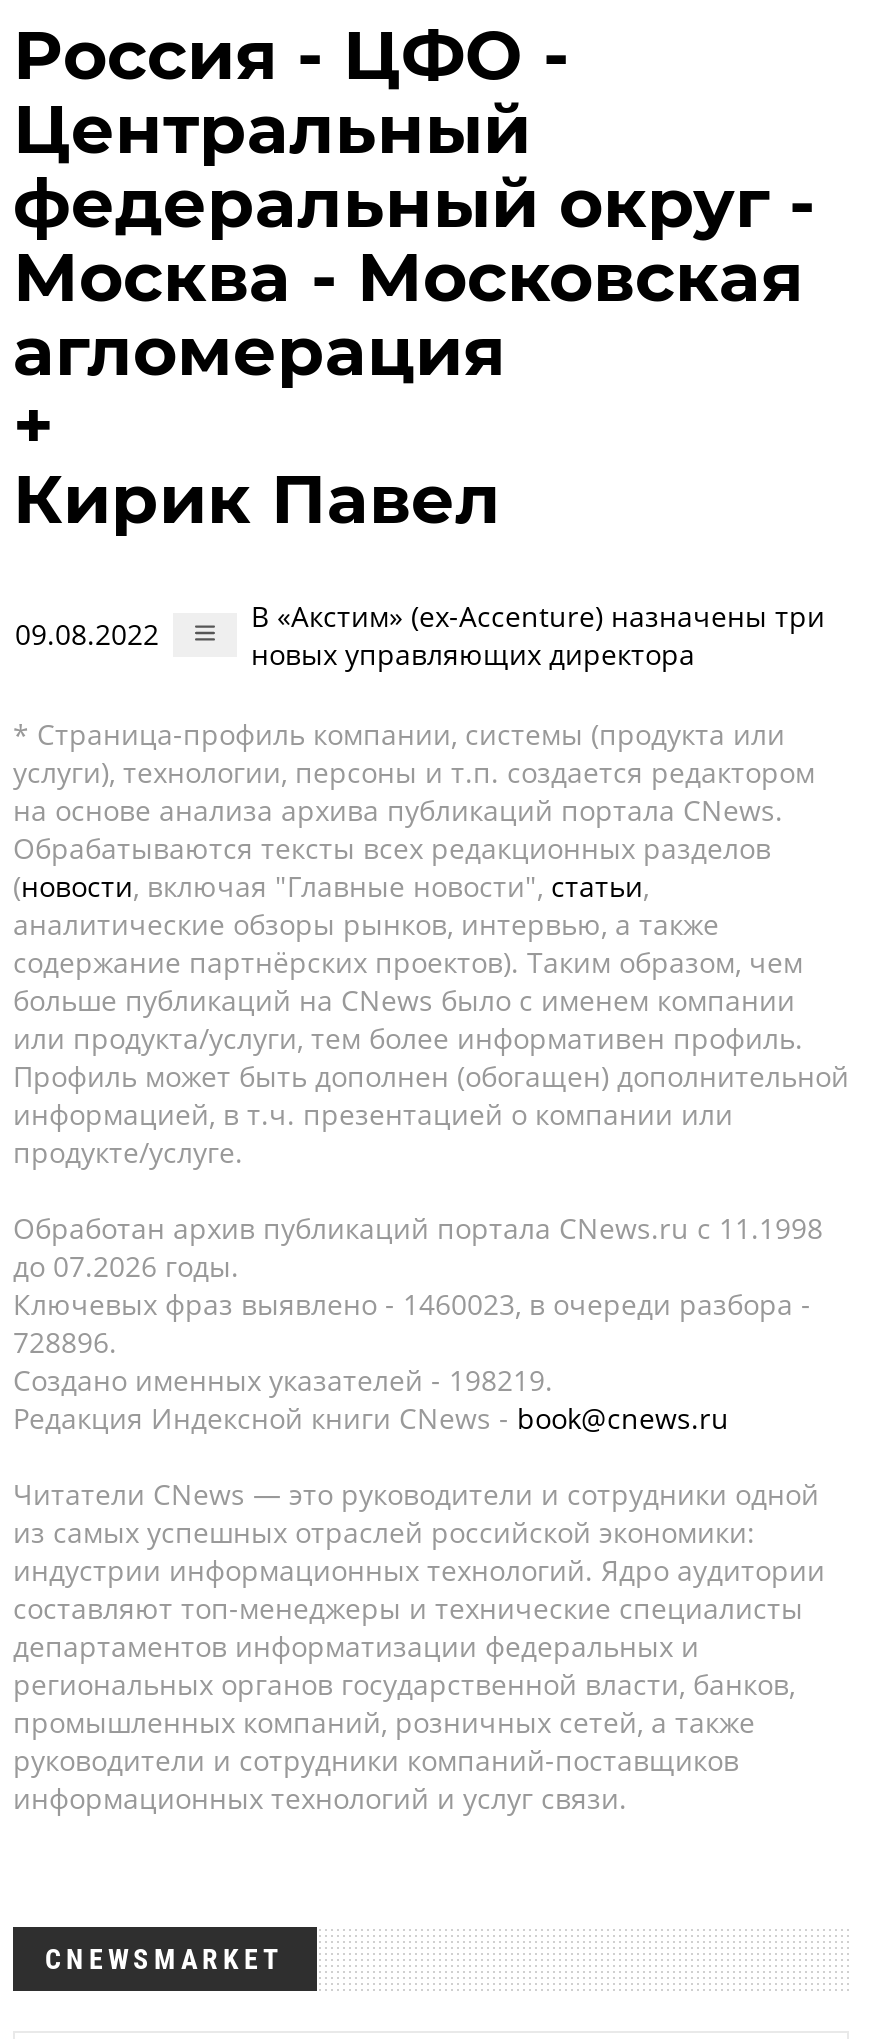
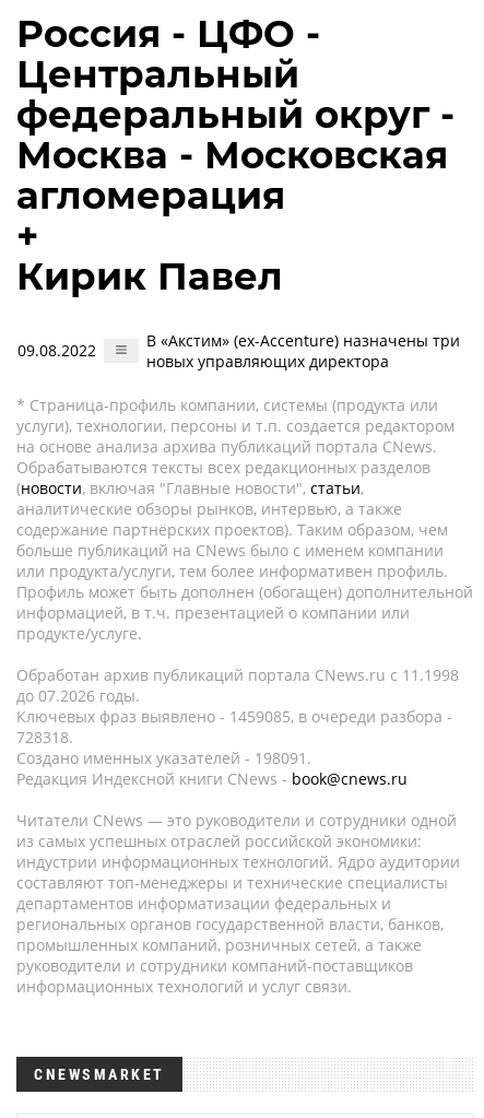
- Ключевых фраз выявлено - 1460023, в очереди разбора -
+ Ключевых фраз выявлено - 1459085, в очереди разбора -

- 728896.
+ 728318.

- Создано именных указателей - 198219.
+ Создано именных указателей - 198091.
